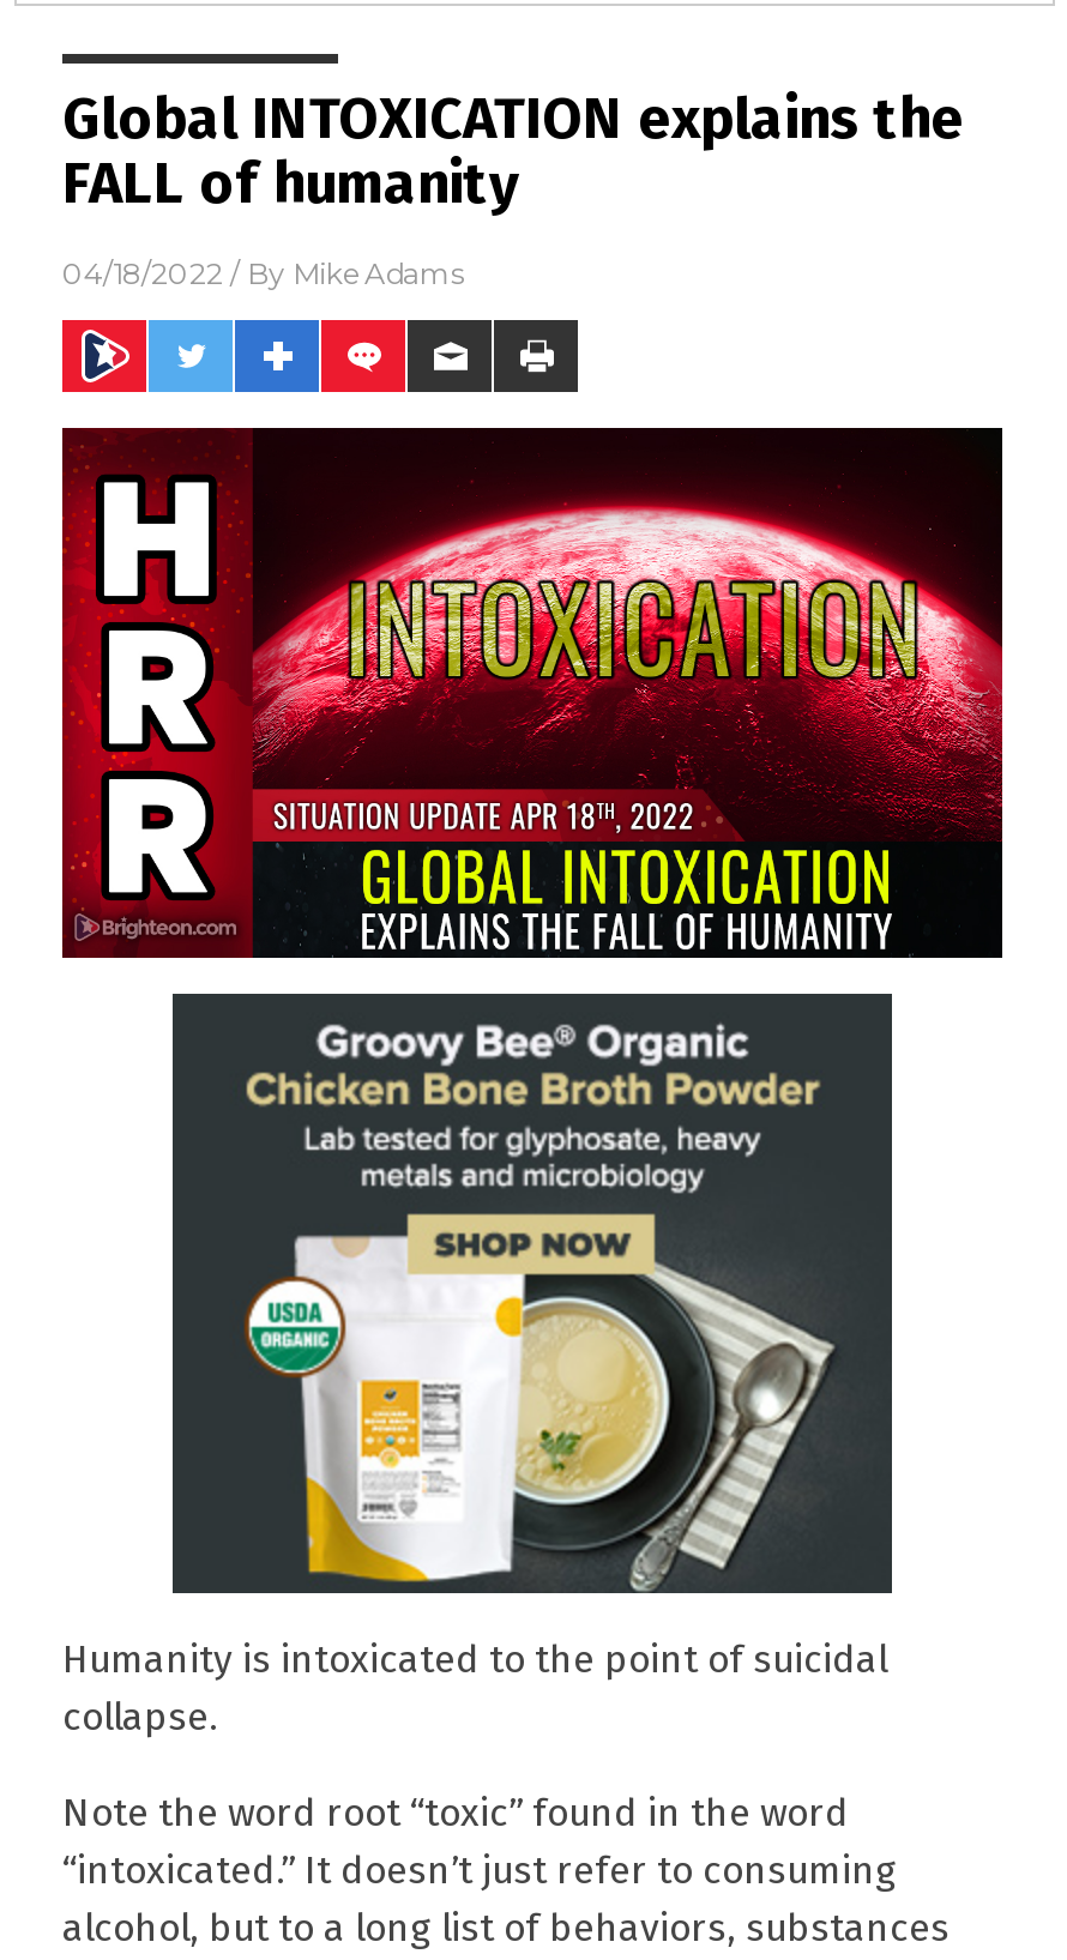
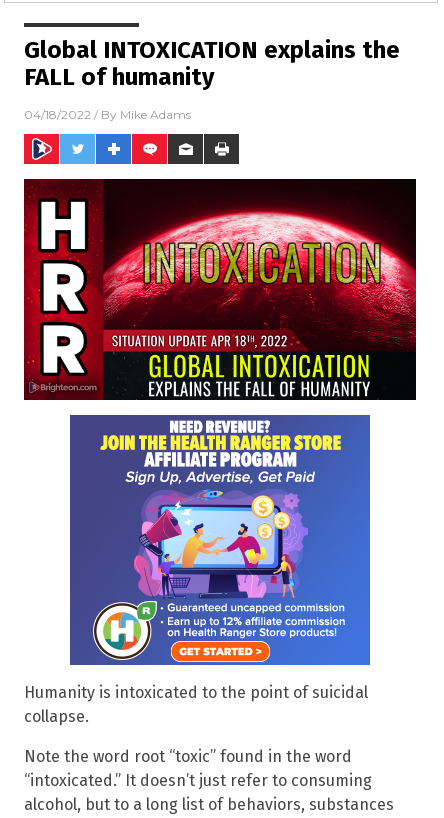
- [image]
+ [image]
